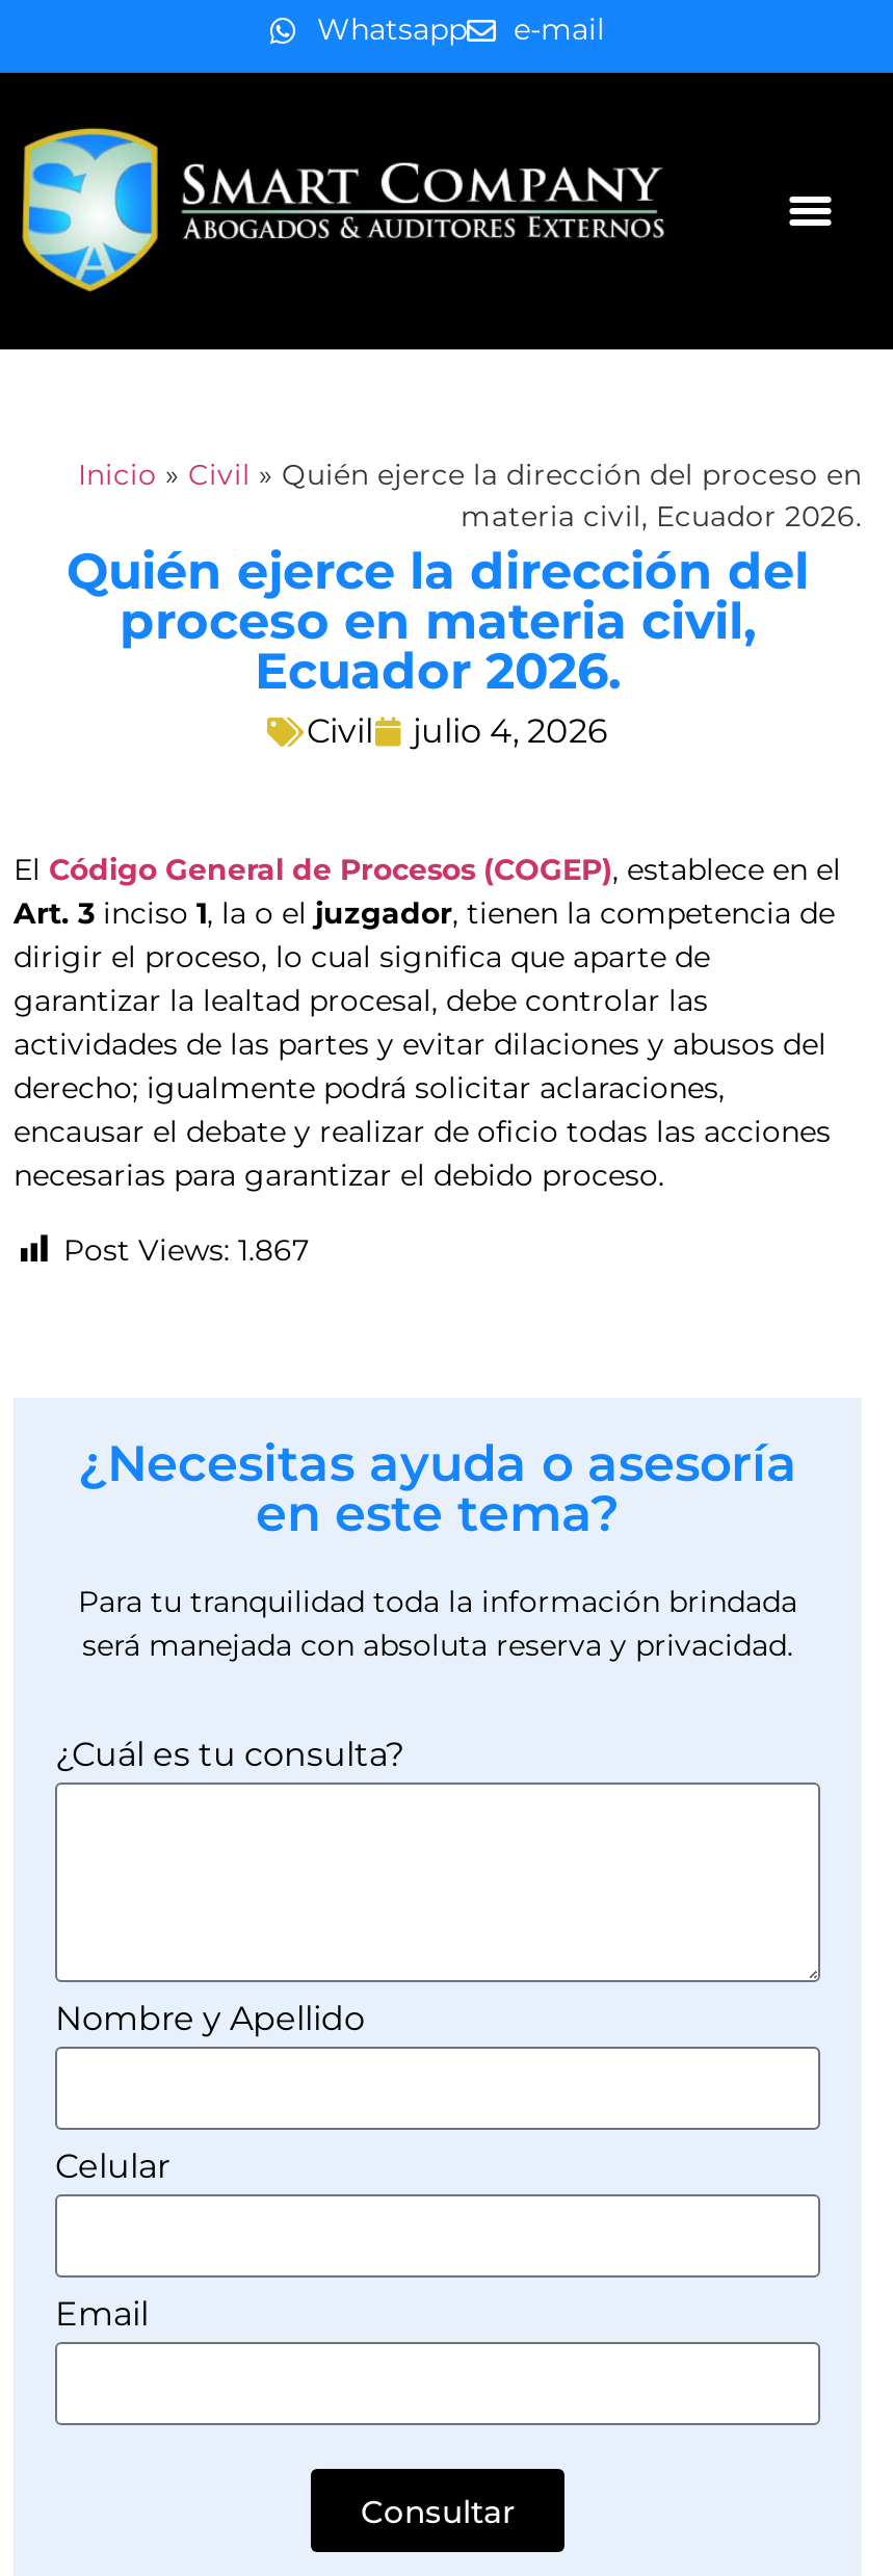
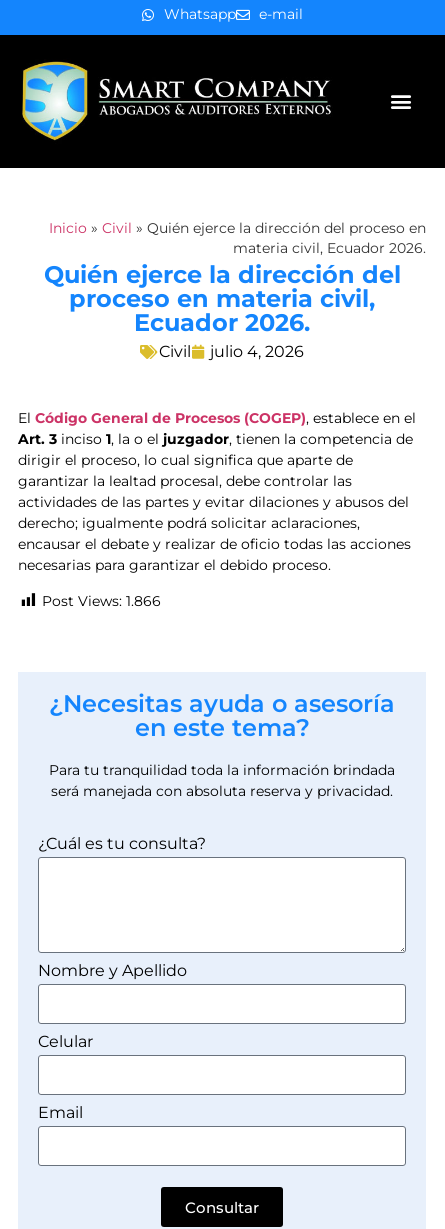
- Post Views: 1.867
+ Post Views: 1.866
